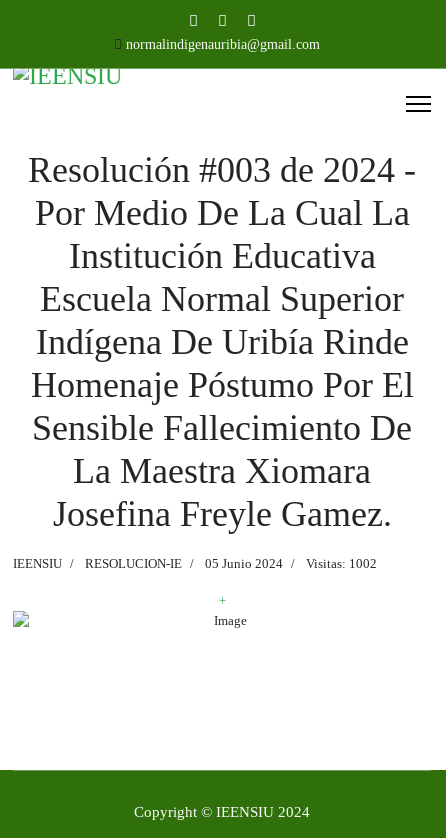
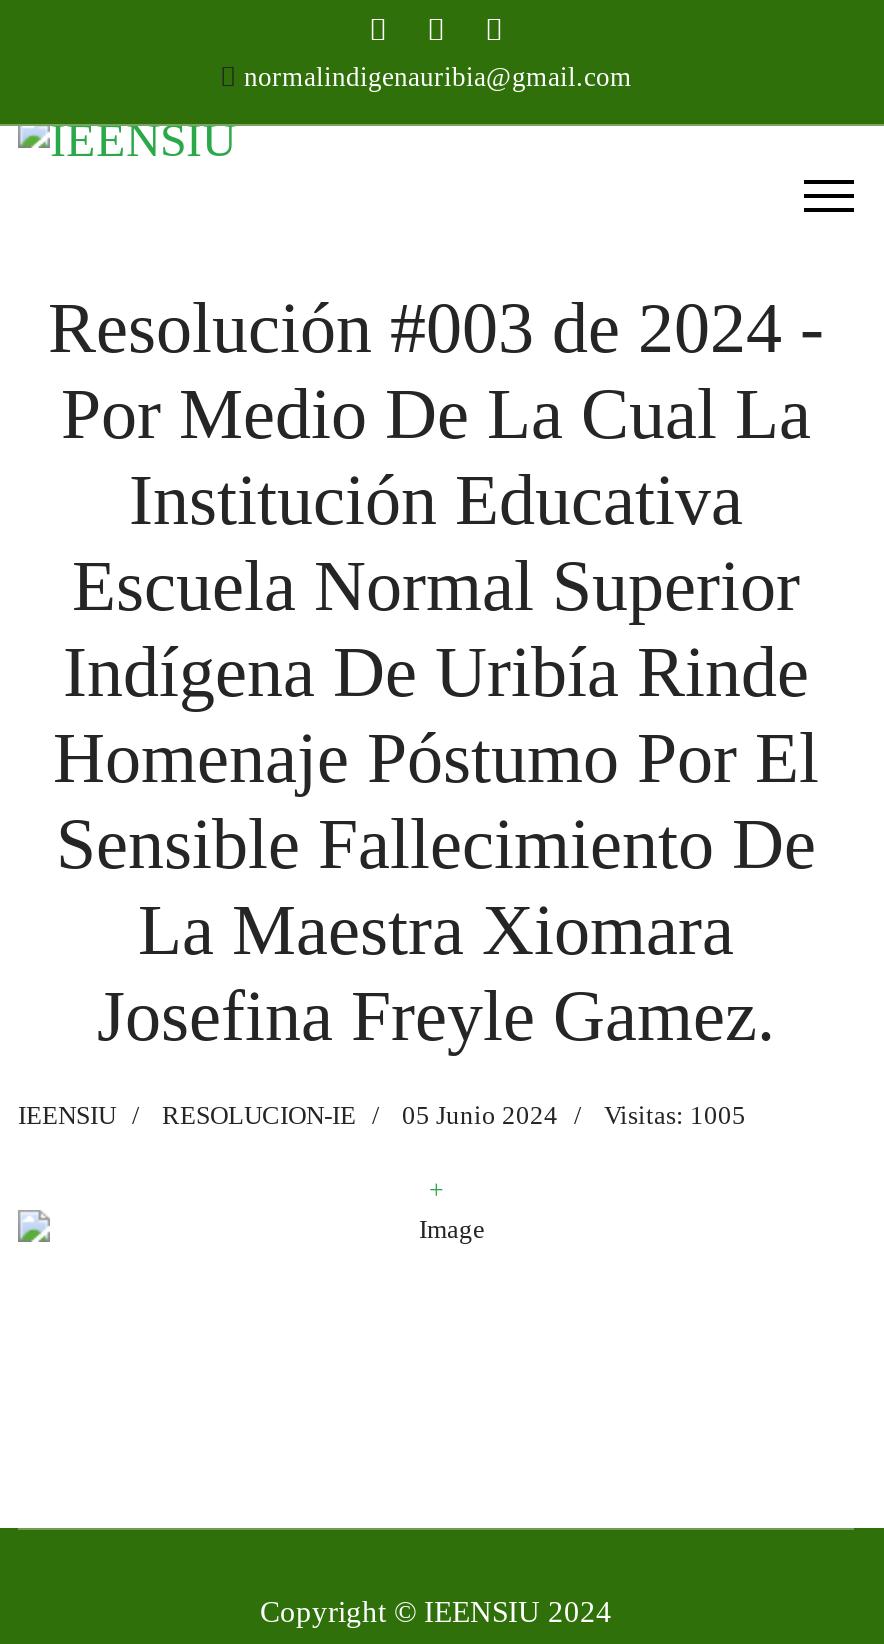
- IEENSIU RESOLUCION-IE 05 Junio 2024 Visitas: 1002
+ IEENSIU RESOLUCION-IE 05 Junio 2024 Visitas: 1005
